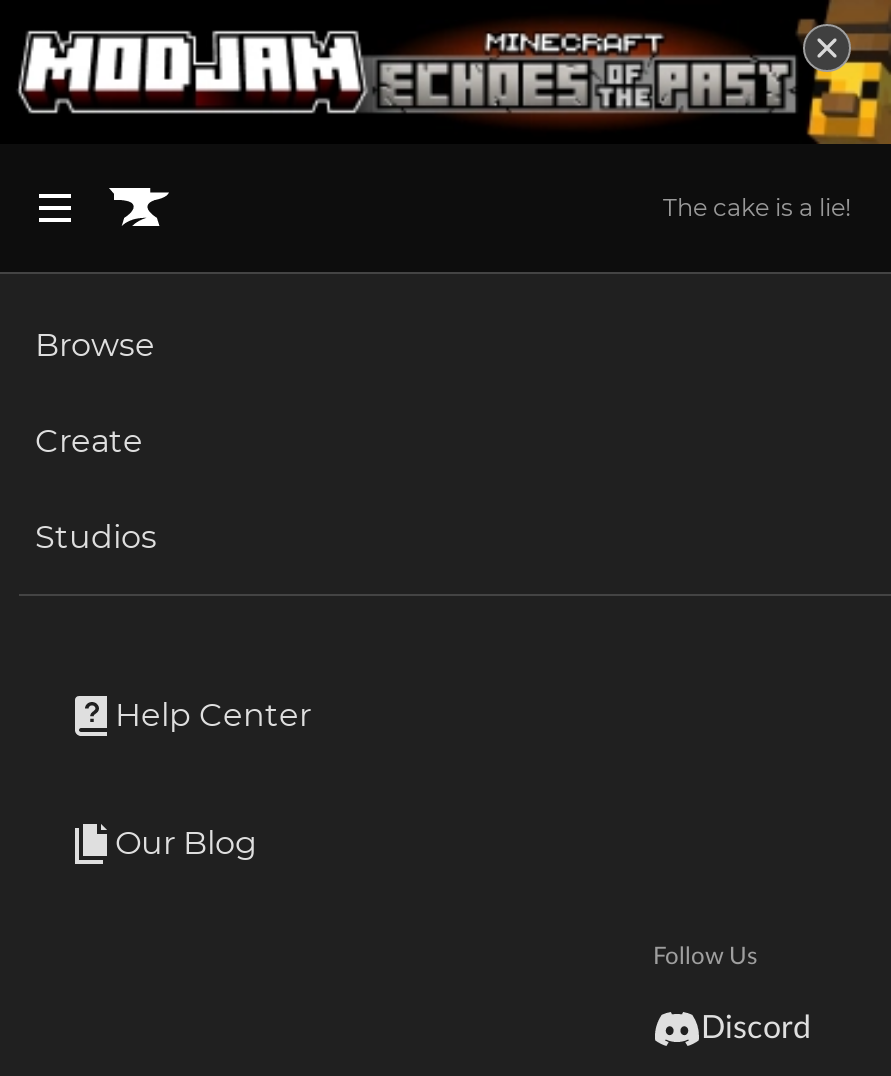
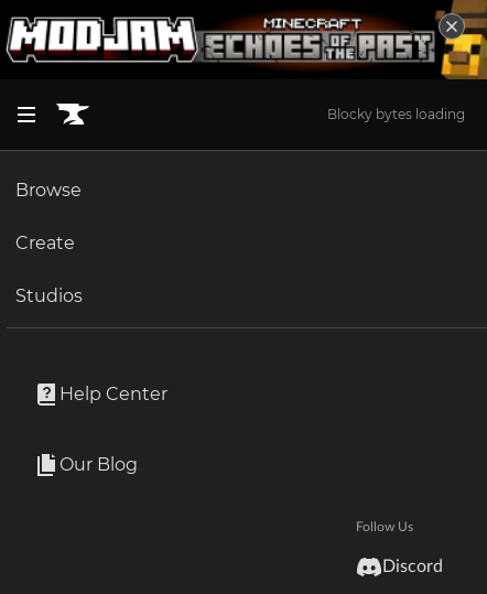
- The cake is a lie!
+ Blocky bytes loading
